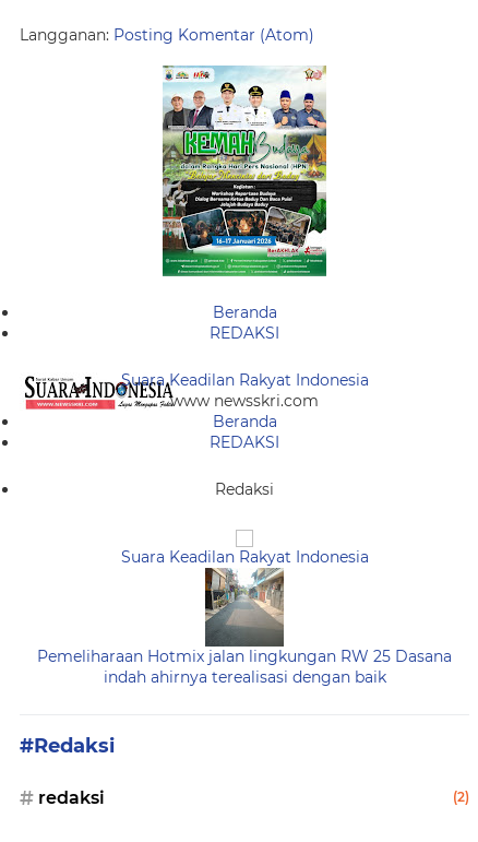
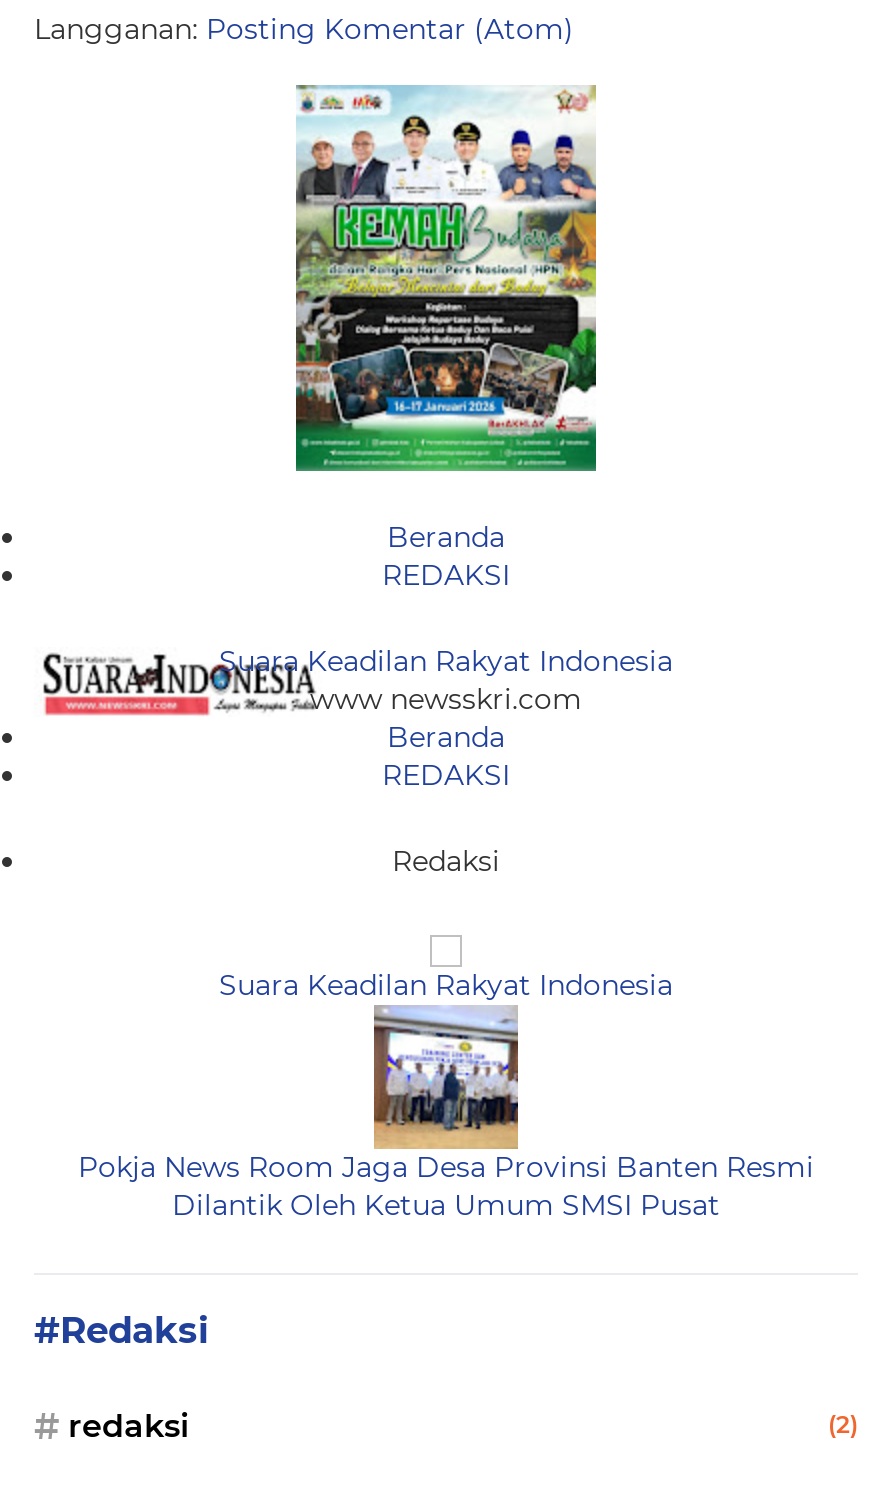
- [image]
- Pemeliharaan Hotmix jalan lingkungan RW 25 Dasana
- indah ahirnya terealisasi dengan baik
+ [image]
+ Pokja News Room Jaga Desa Provinsi Banten Resmi
+ Dilantik Oleh Ketua Umum SMSI Pusat
